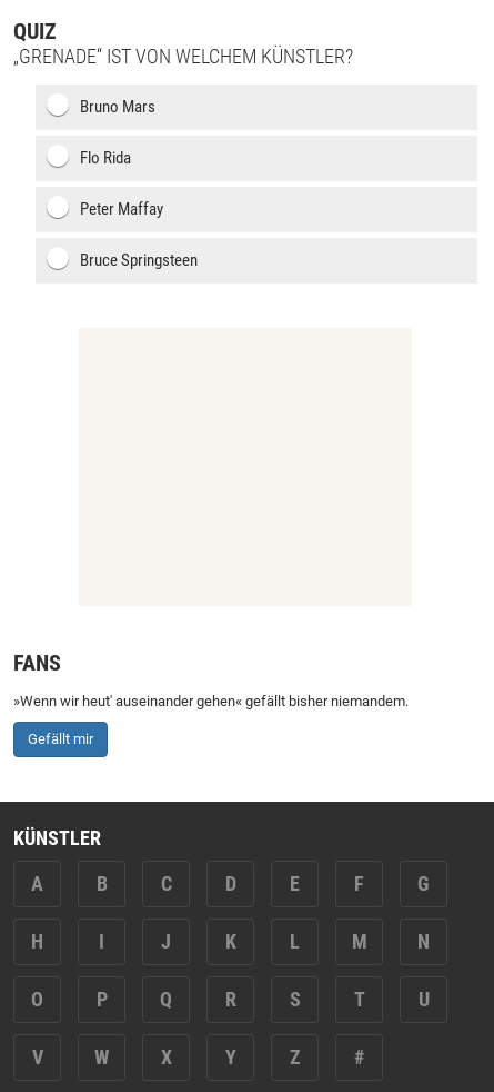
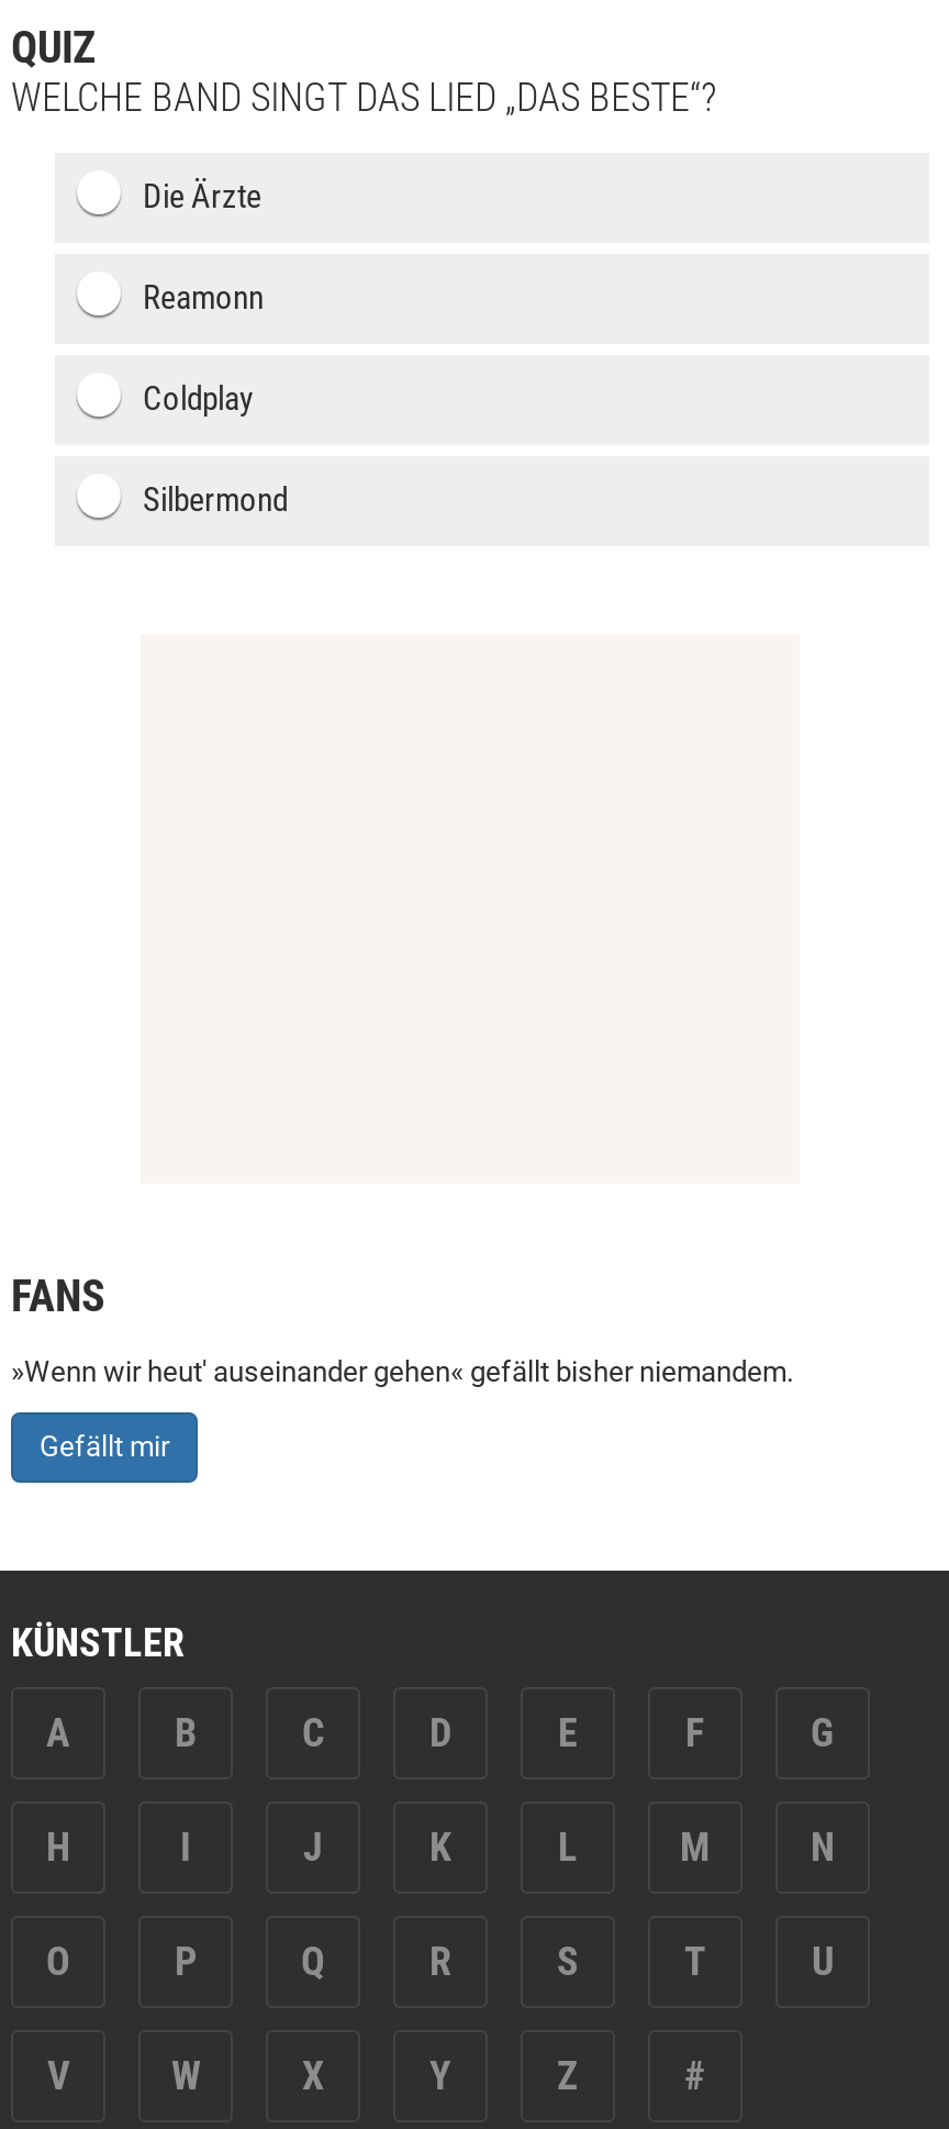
- „GRENADE“ IST VON WELCHEM KÜNSTLER?
+ WELCHE BAND SINGT DAS LIED „DAS BESTE“?

- Bruno Mars
+ Die Ärzte

- Flo Rida
+ Reamonn

- Peter Maffay
+ Coldplay

- Bruce Springsteen
+ Silbermond
